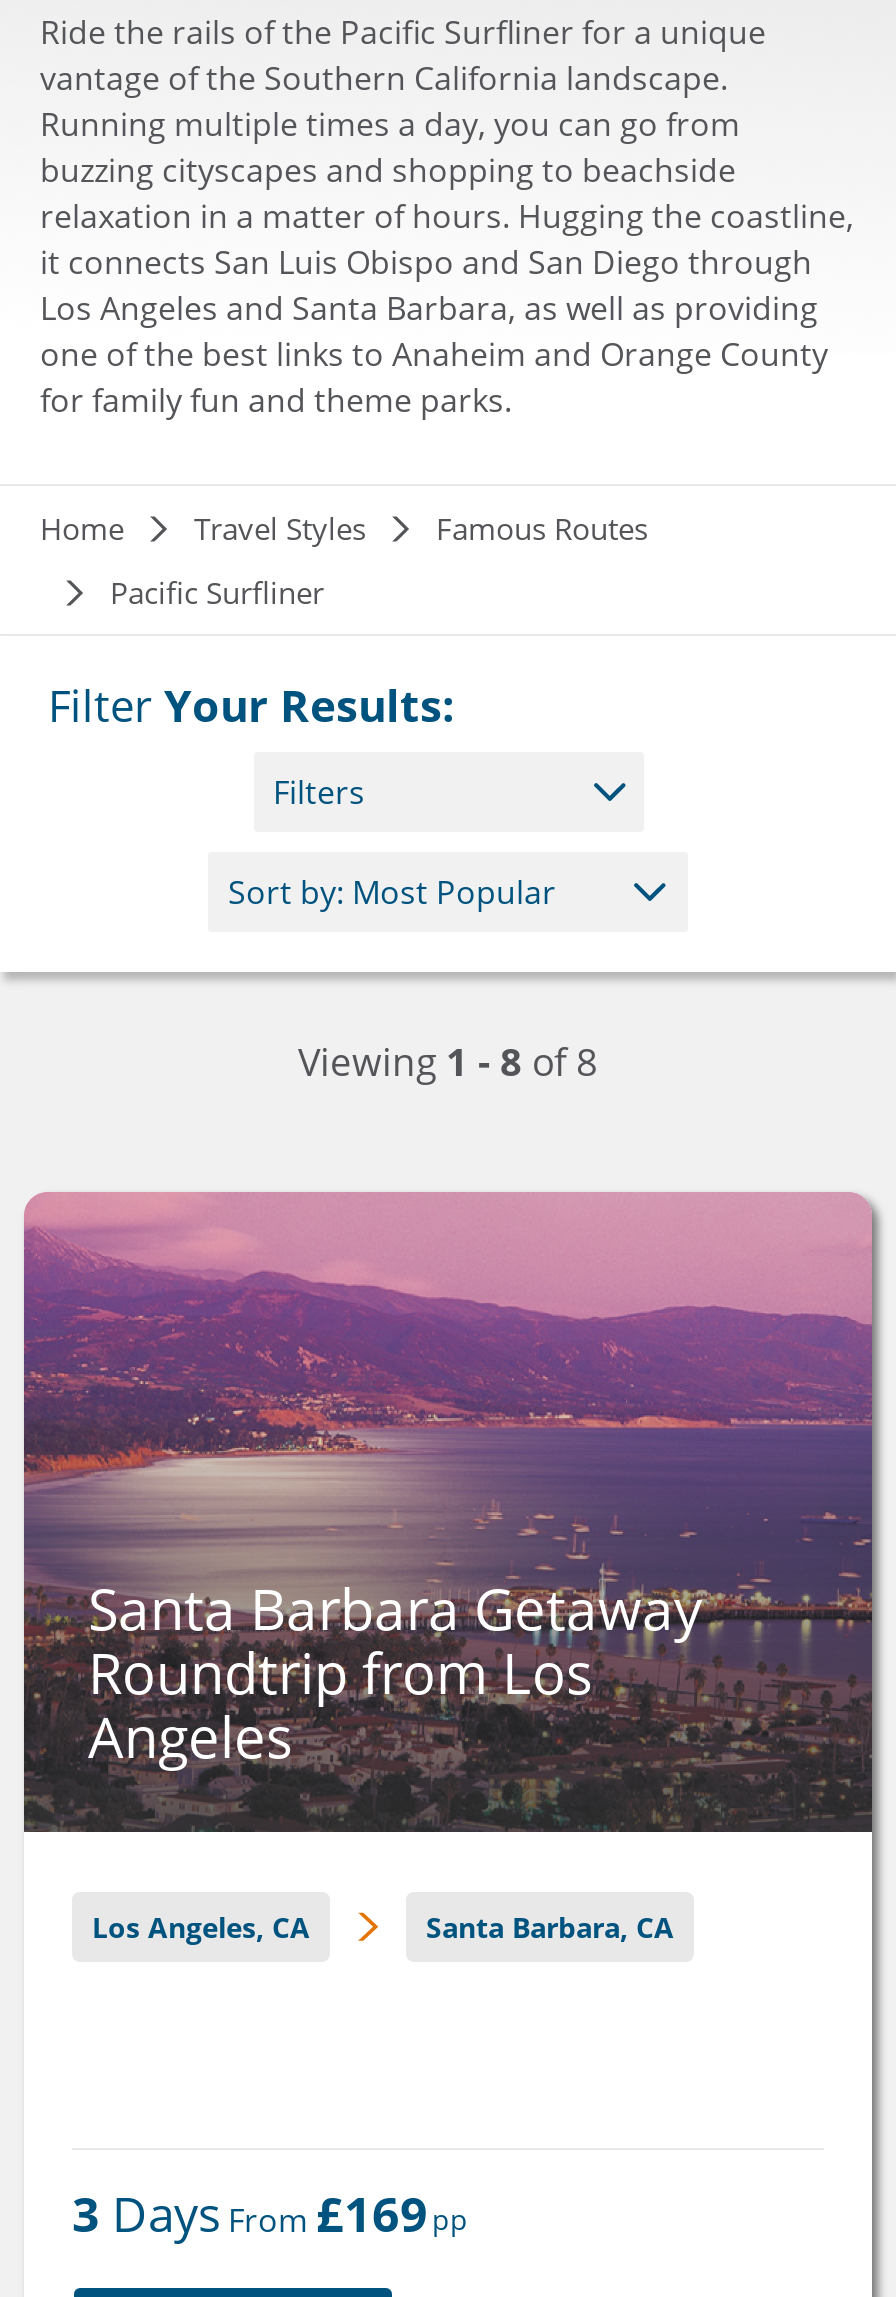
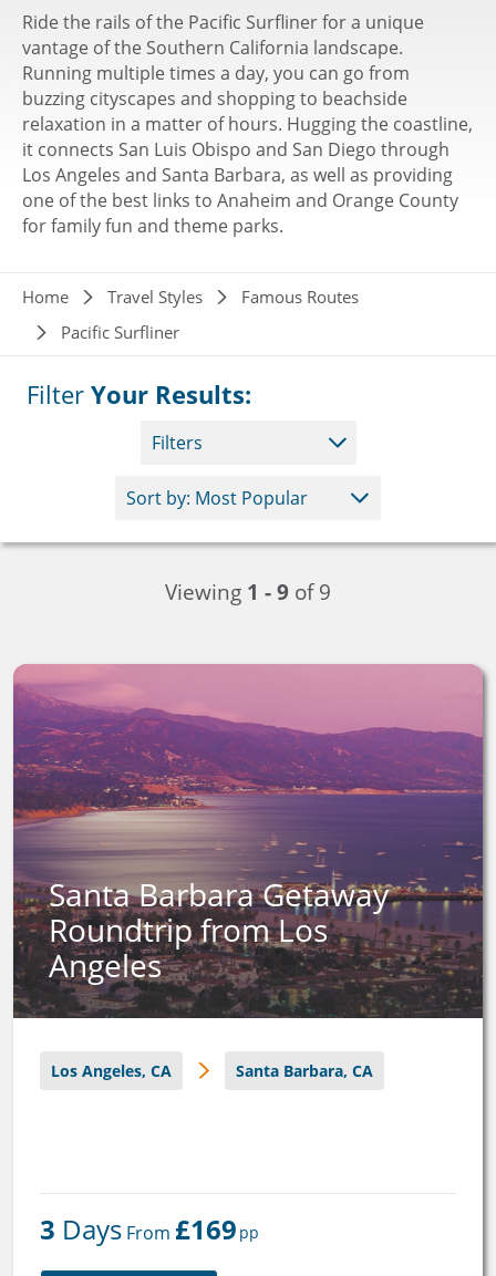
- Viewing 1 - 8 of 8
+ Viewing 1 - 9 of 9
